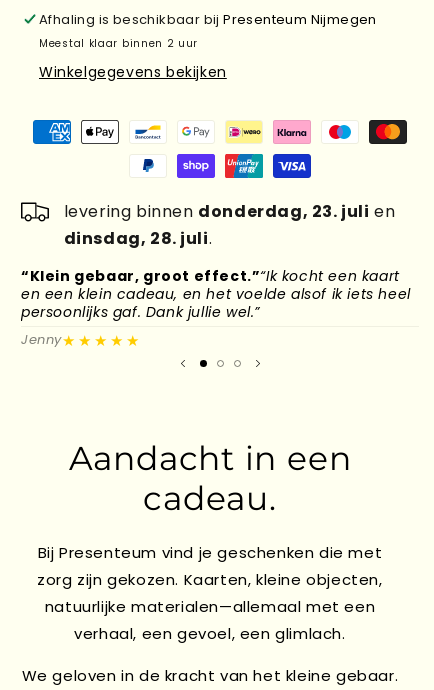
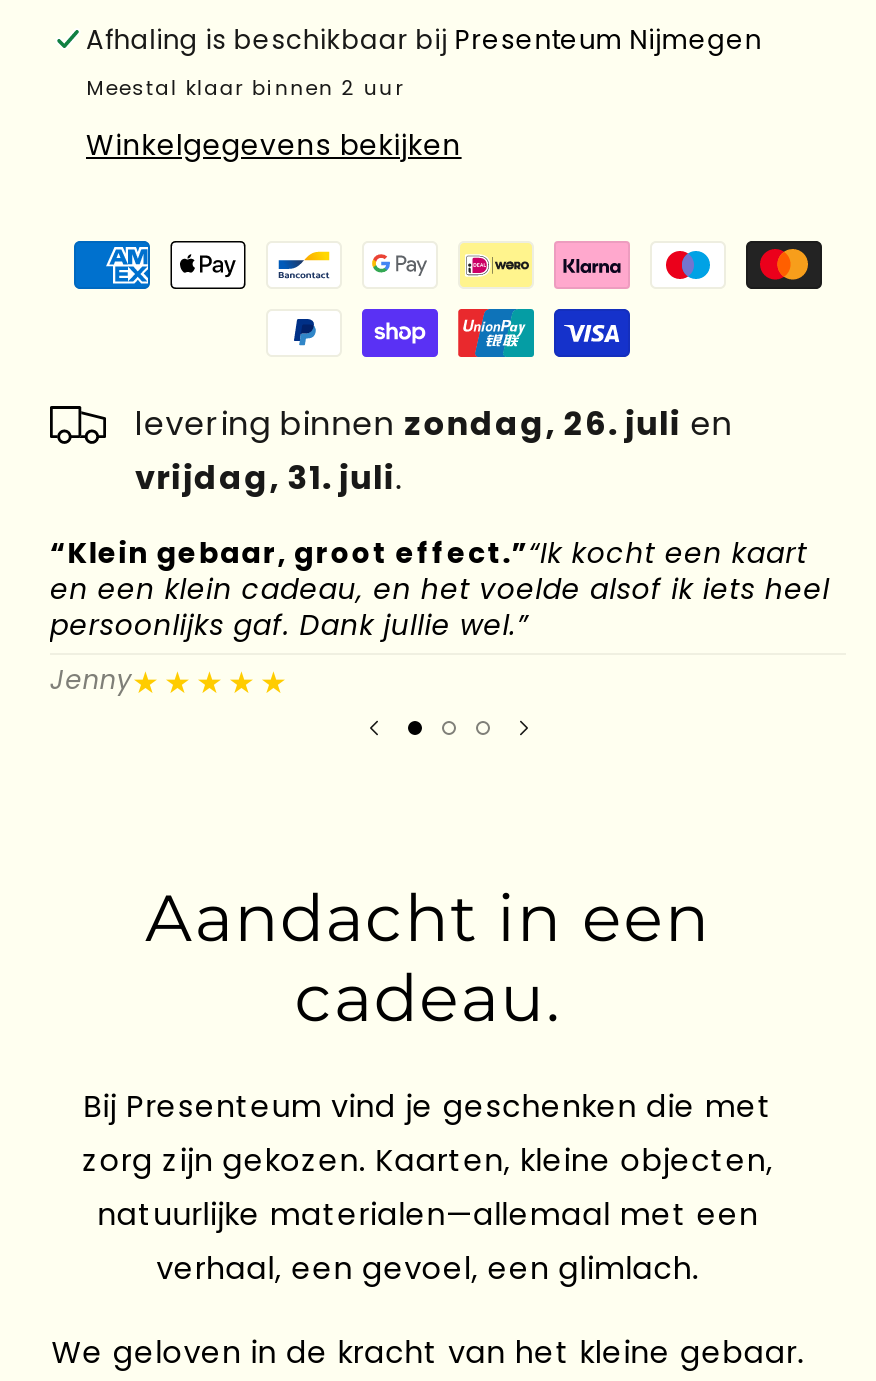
- levering binnen donderdag, 23. juli en
+ levering binnen zondag, 26. juli en

- dinsdag, 28. juli.
+ vrijdag, 31. juli.
